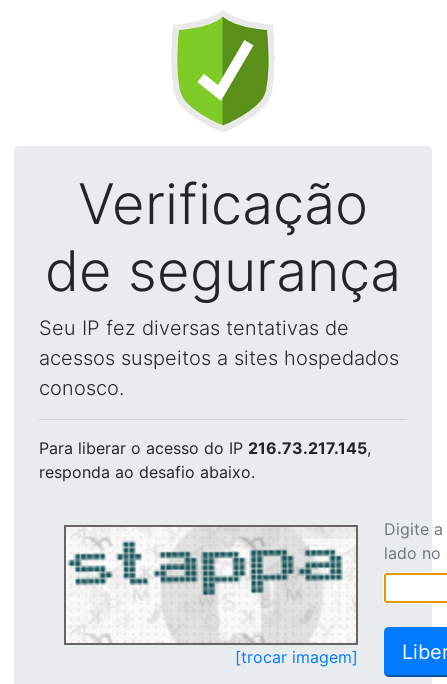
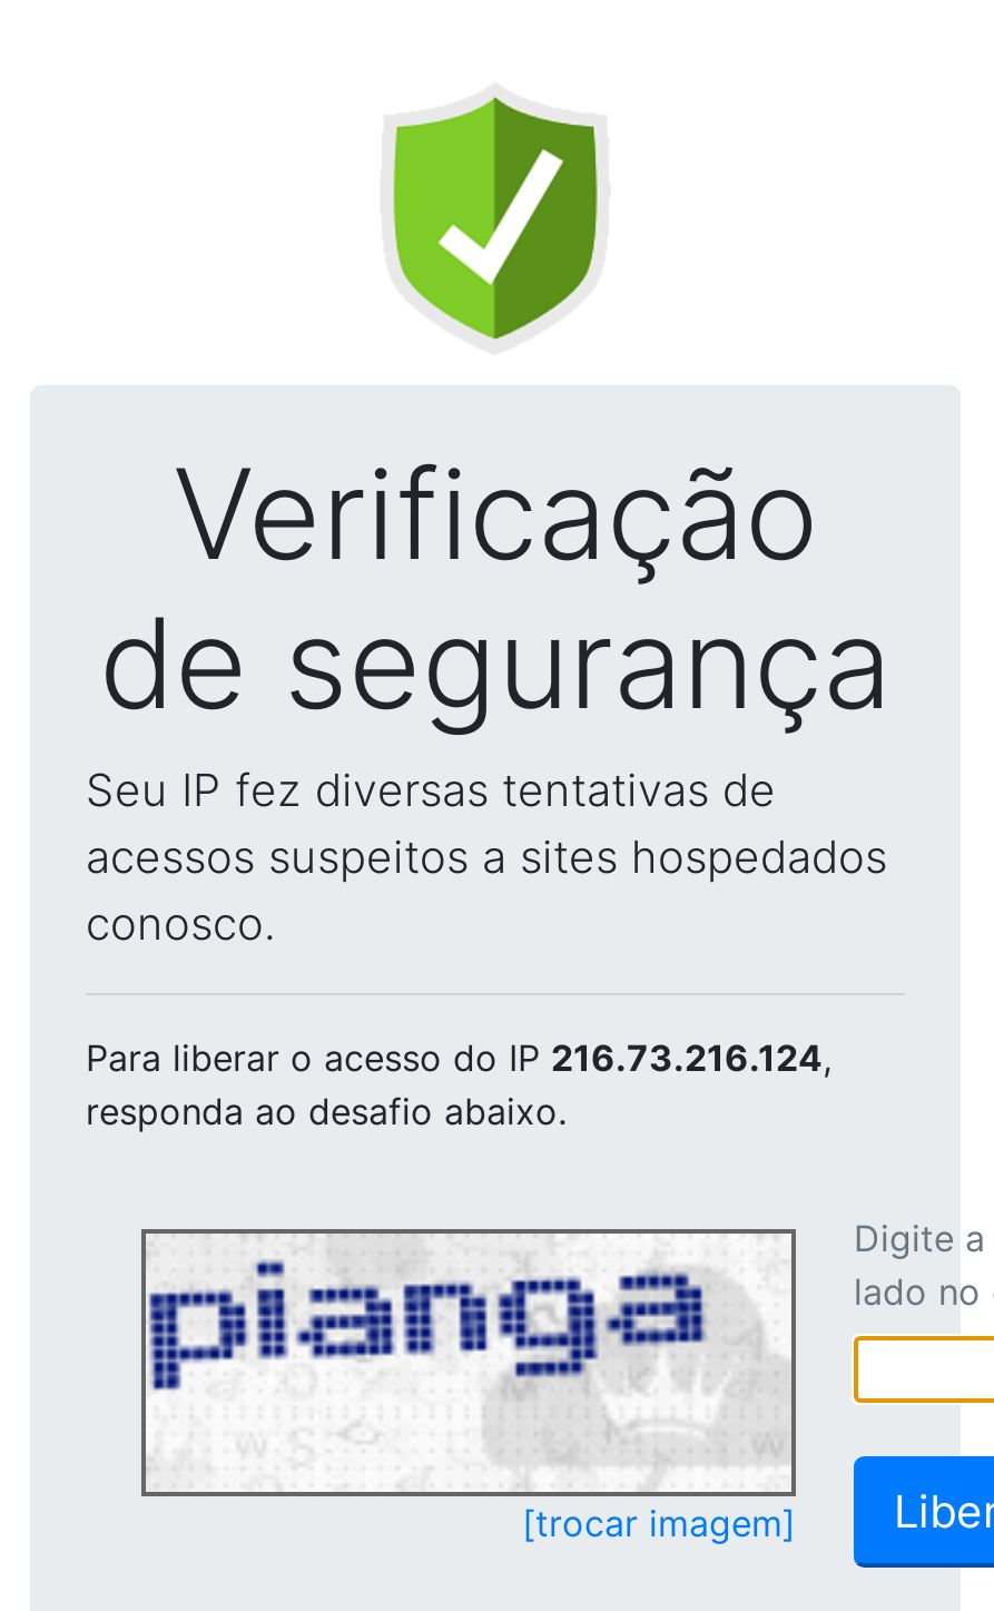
- Para liberar o acesso do IP 216.73.217.145,
+ Para liberar o acesso do IP 216.73.216.124,

- [image]
+ [image]
